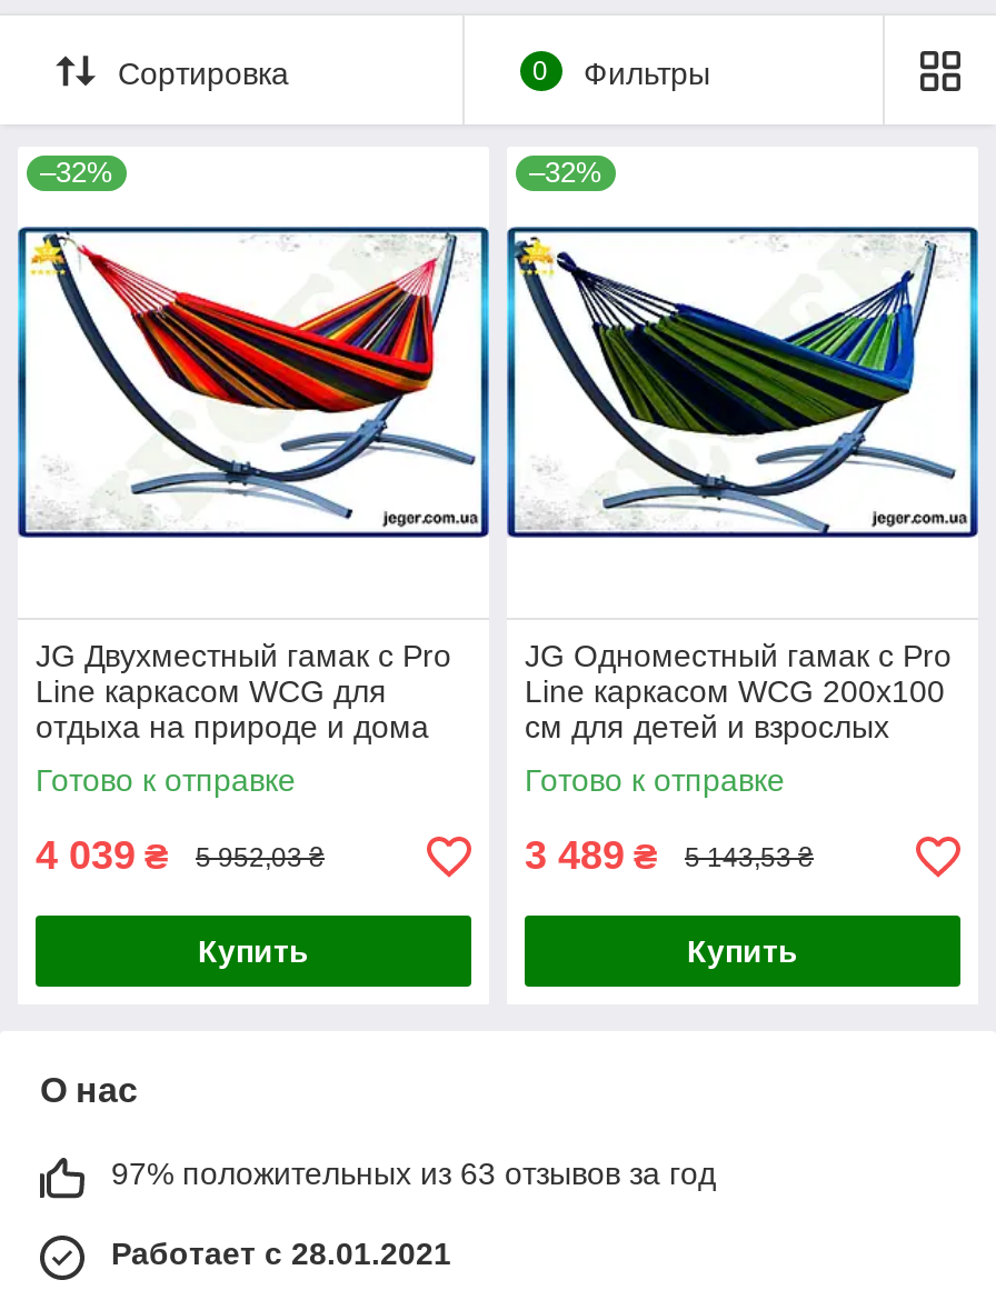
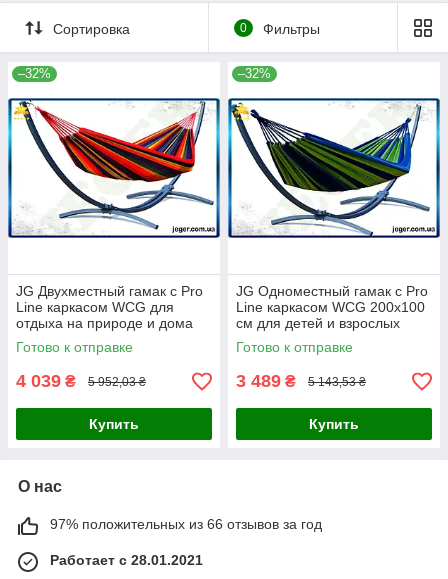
- 97% положительных из 63 отзывов за год
+ 97% положительных из 66 отзывов за год
